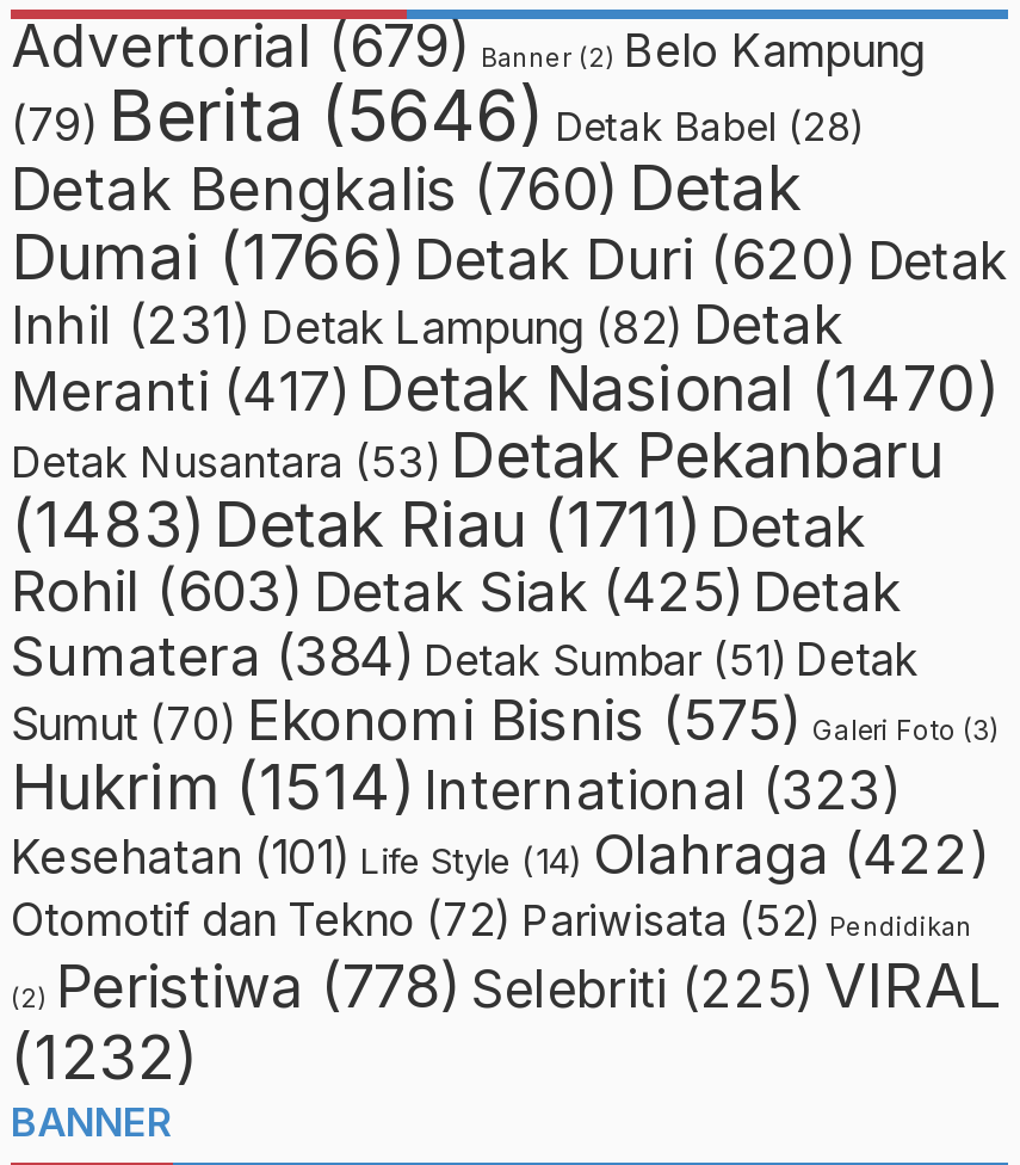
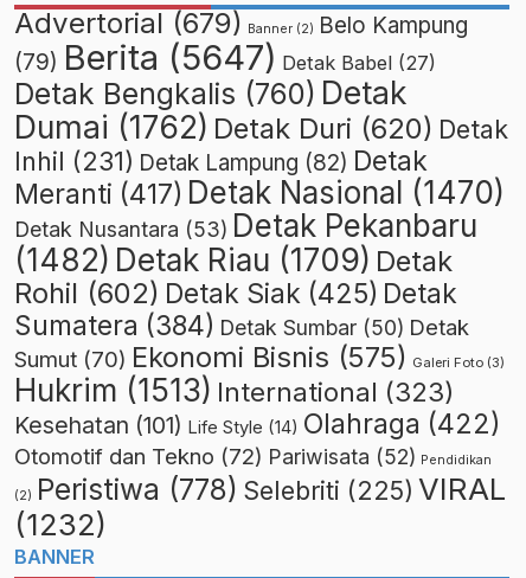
- (79) Berita (5646) Detak Babel (28)
+ (79) Berita (5647) Detak Babel (27)

- Dumai (1766) Detak Duri (620) Detak
+ Dumai (1762) Detak Duri (620) Detak

- (1483) Detak Riau (1711) Detak
+ (1482) Detak Riau (1709) Detak

- Rohil (603) Detak Siak (425) Detak
+ Rohil (602) Detak Siak (425) Detak

- Sumatera (384) Detak Sumbar (51) Detak
+ Sumatera (384) Detak Sumbar (50) Detak

- Hukrim (1514) International (323)
+ Hukrim (1513) International (323)
